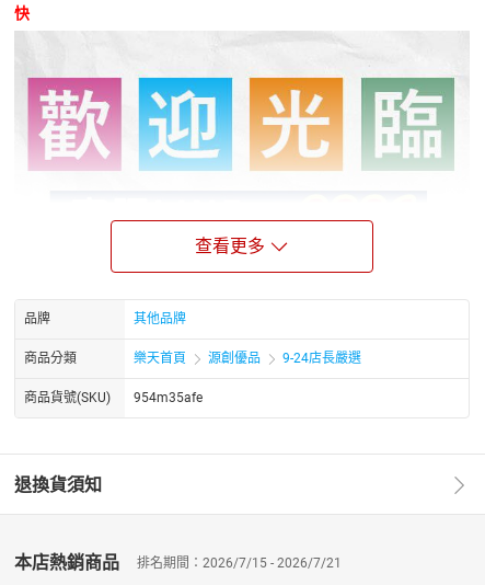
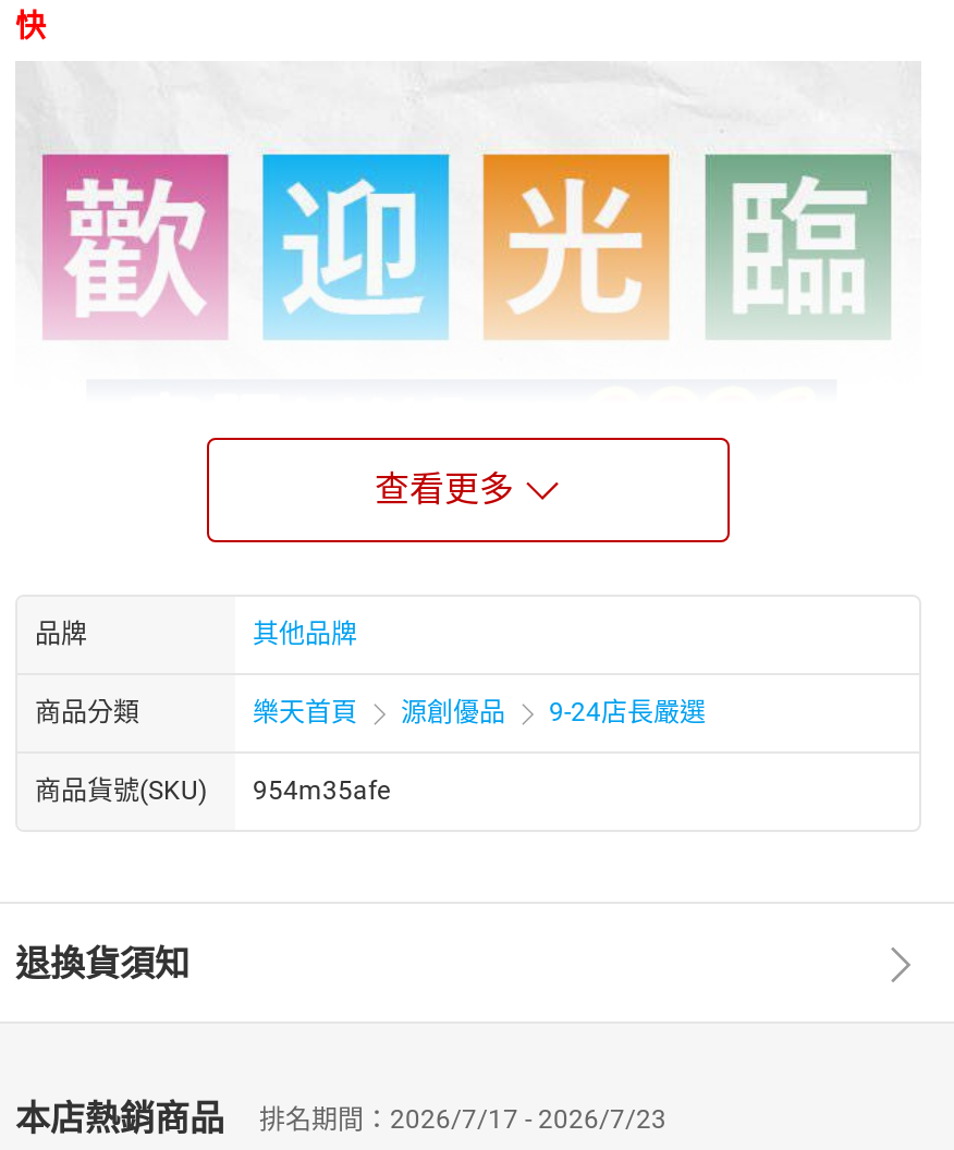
- 本店熱銷商品 排名期間：2026/7/15 - 2026/7/21
+ 本店熱銷商品 排名期間：2026/7/17 - 2026/7/23
